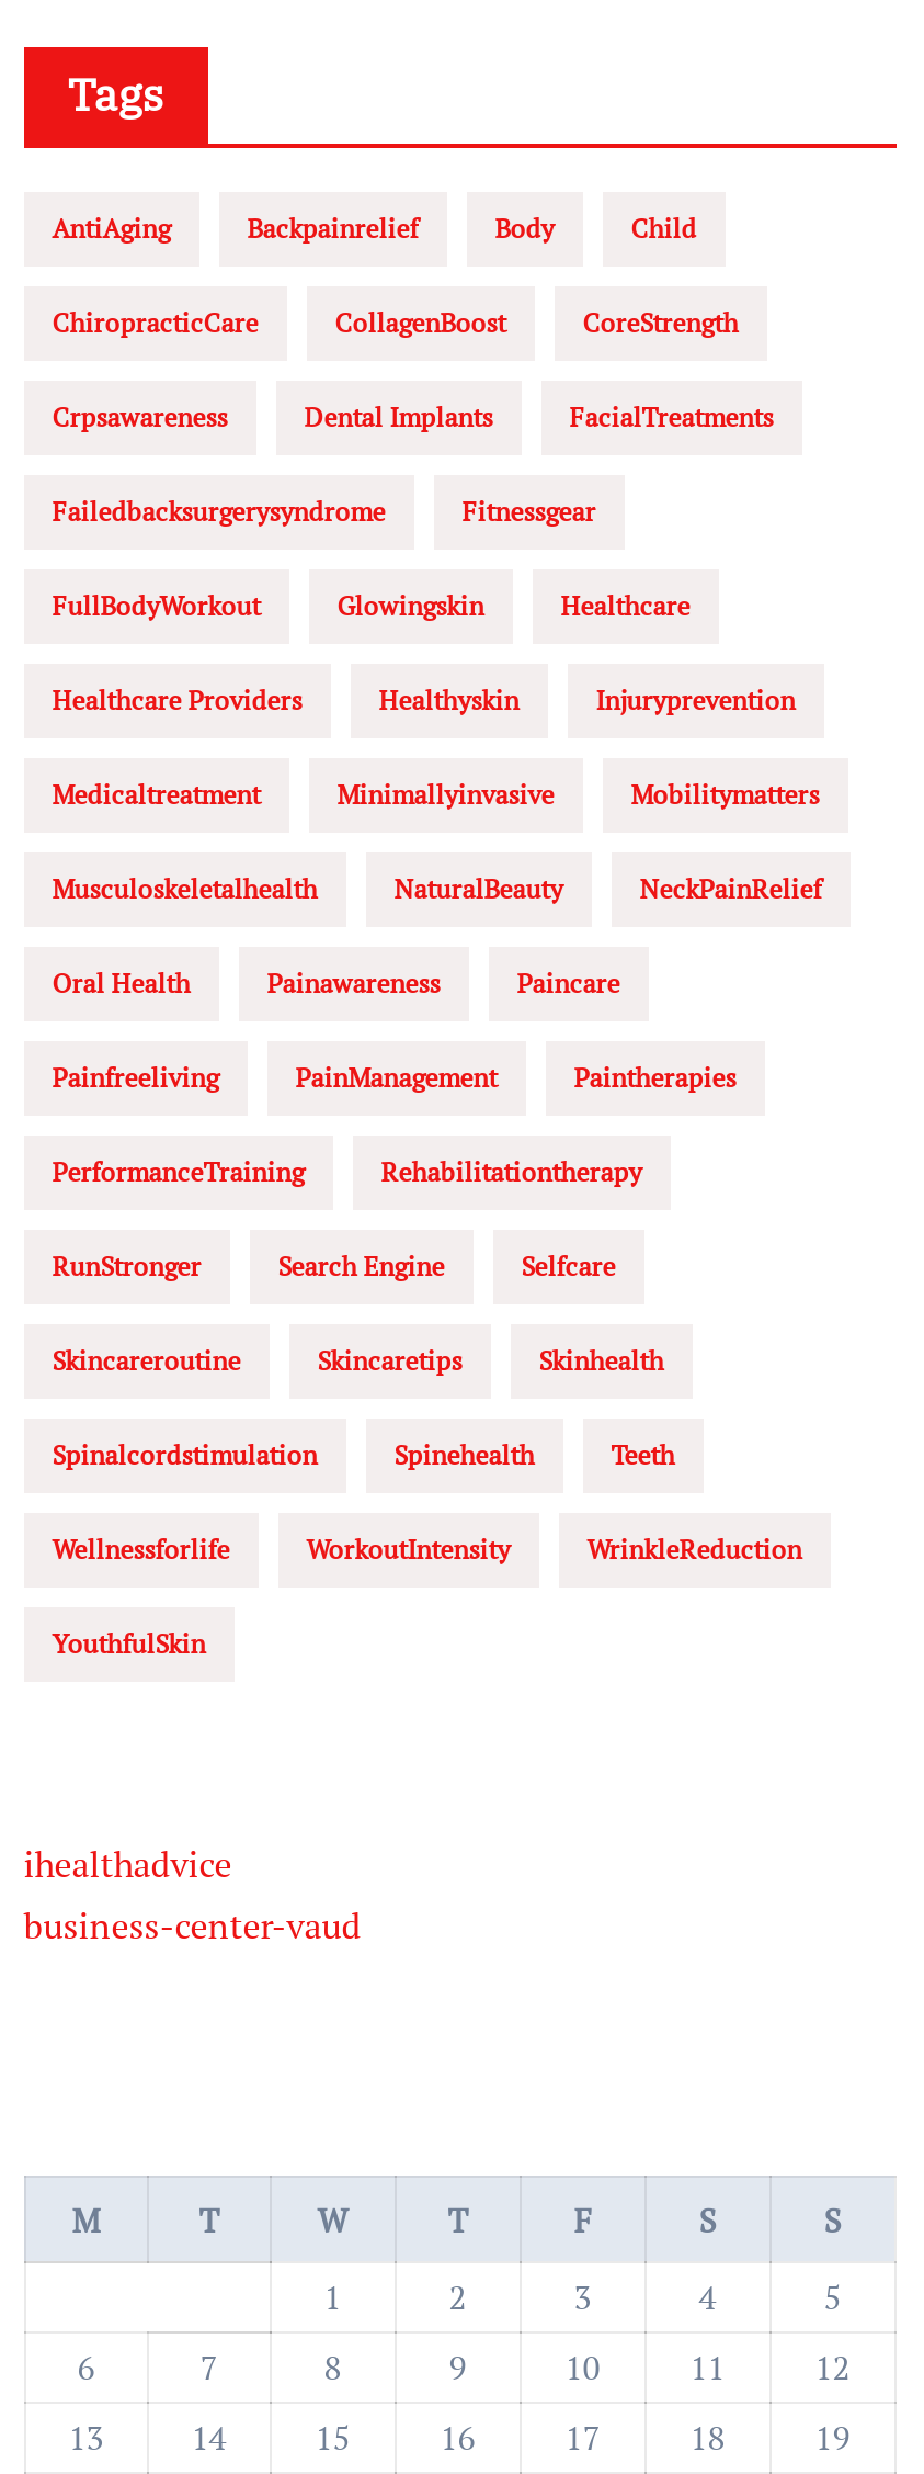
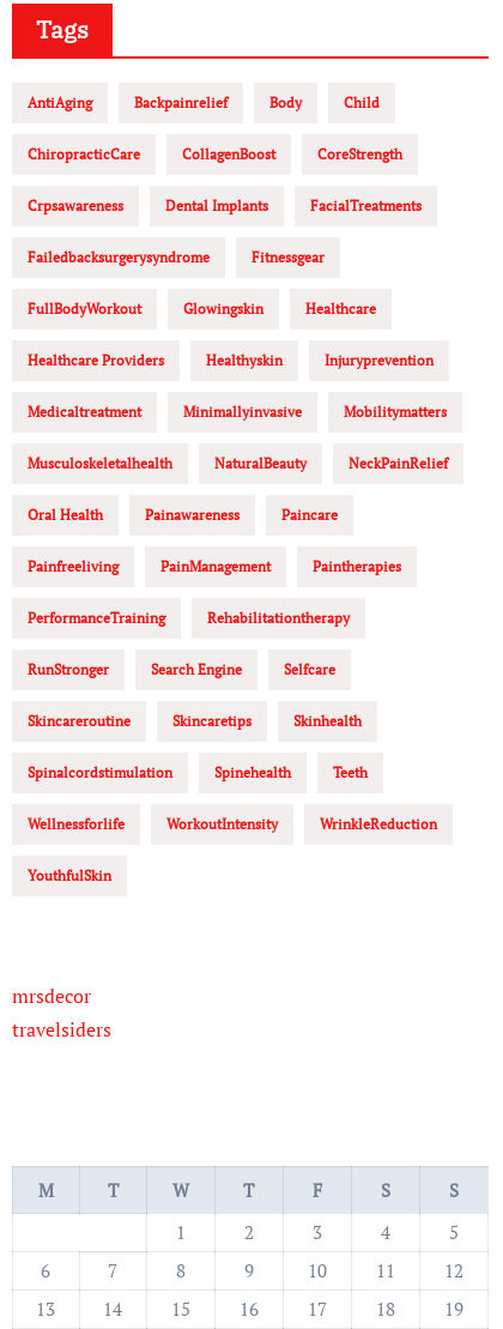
- ihealthadvice
- business-center-vaud
+ mrsdecor
+ travelsiders
